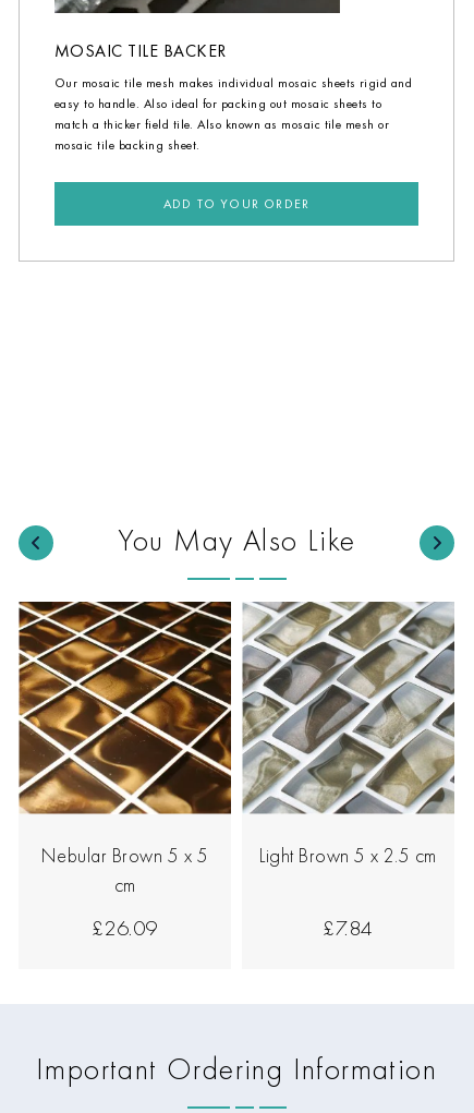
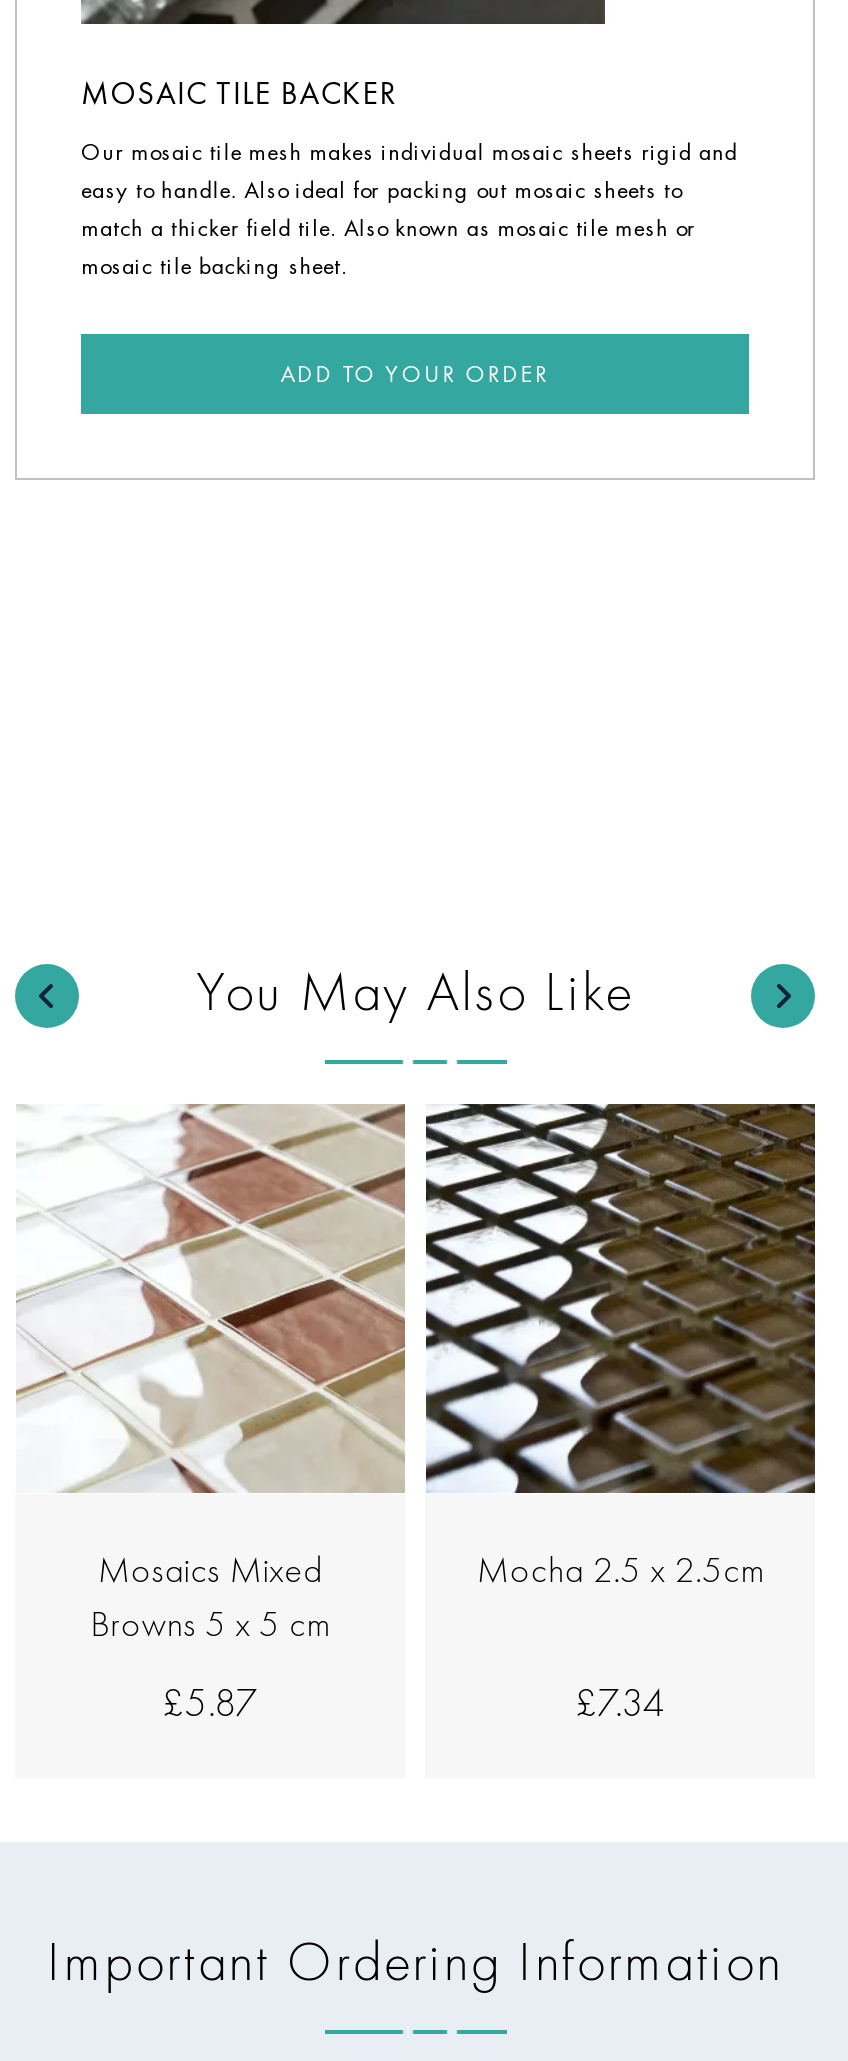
- [image]
- Nebular Brown 5 x 5
- cm
+ [image]
+ Mosaics Mixed
+ Browns 5 x 5 cm

- [image]
- Light Brown 5 x 2.5 cm
+ [image]
+ Mocha 2.5 x 2.5cm

- £26.09
+ £5.87

- £7.84
+ £7.34
